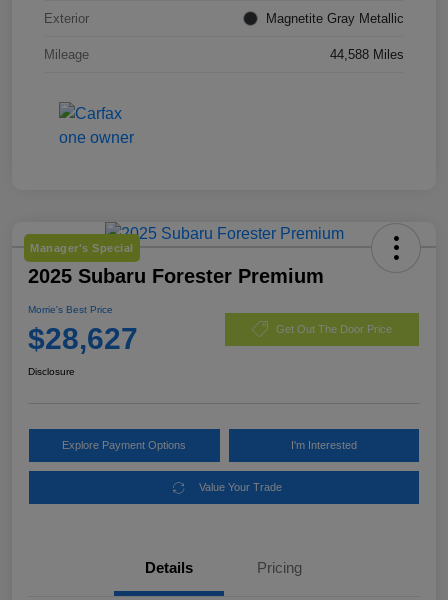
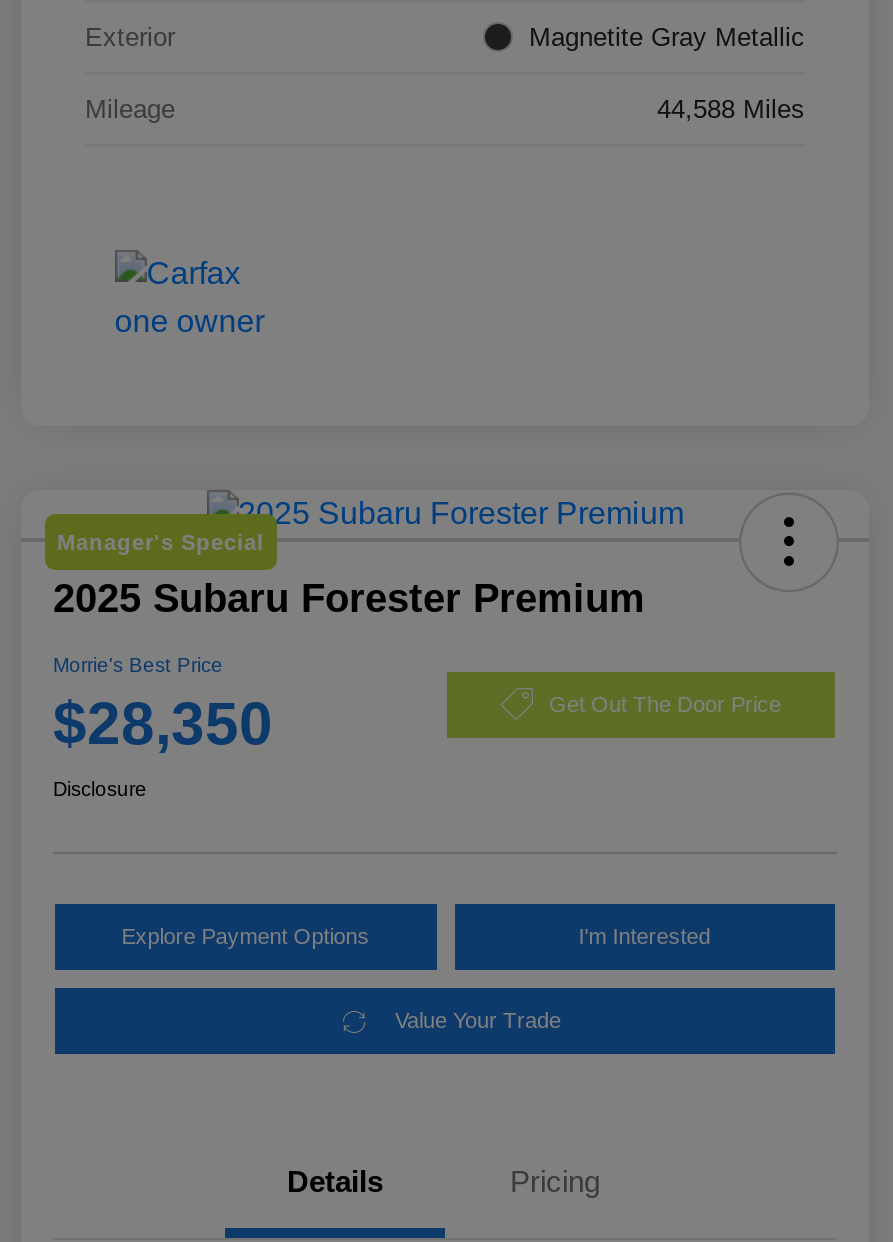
- $28,627
+ $28,350
